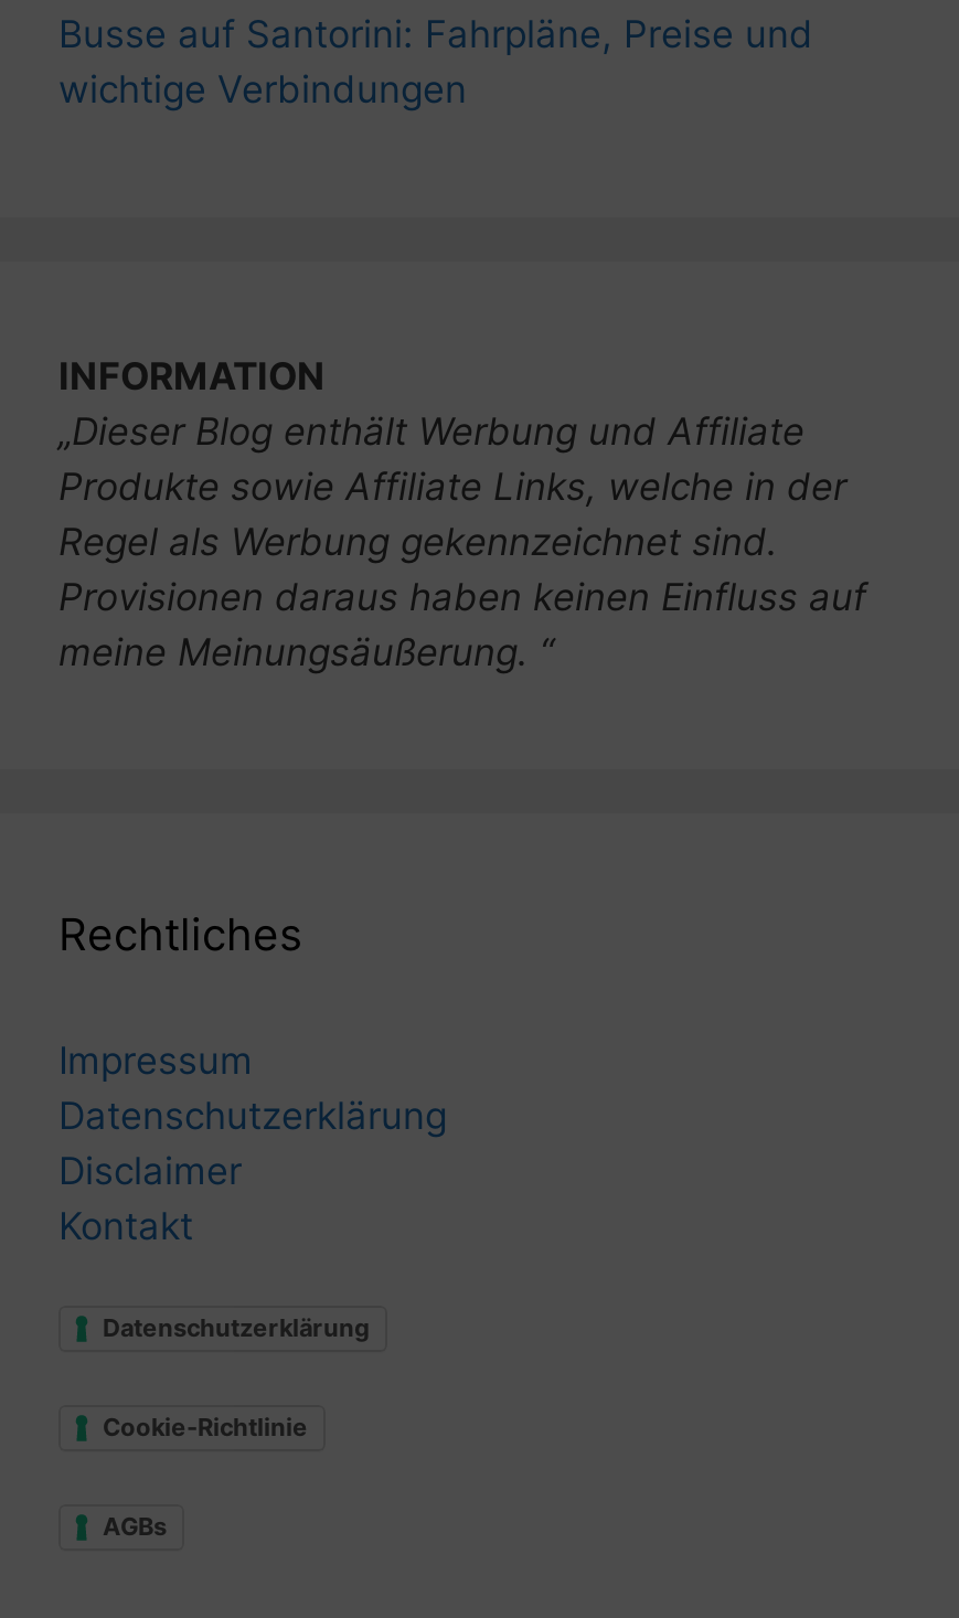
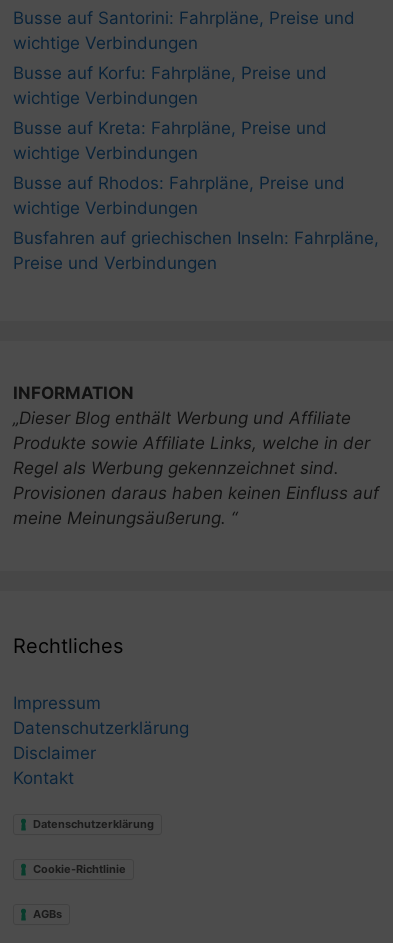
+ Busse auf Korfu: Fahrpläne, Preise und
+ wichtige Verbindungen
+ Busse auf Kreta: Fahrpläne, Preise und
+ wichtige Verbindungen
+ Busse auf Rhodos: Fahrpläne, Preise und
+ wichtige Verbindungen
+ Busfahren auf griechischen Inseln: Fahrpläne,
+ Preise und Verbindungen
